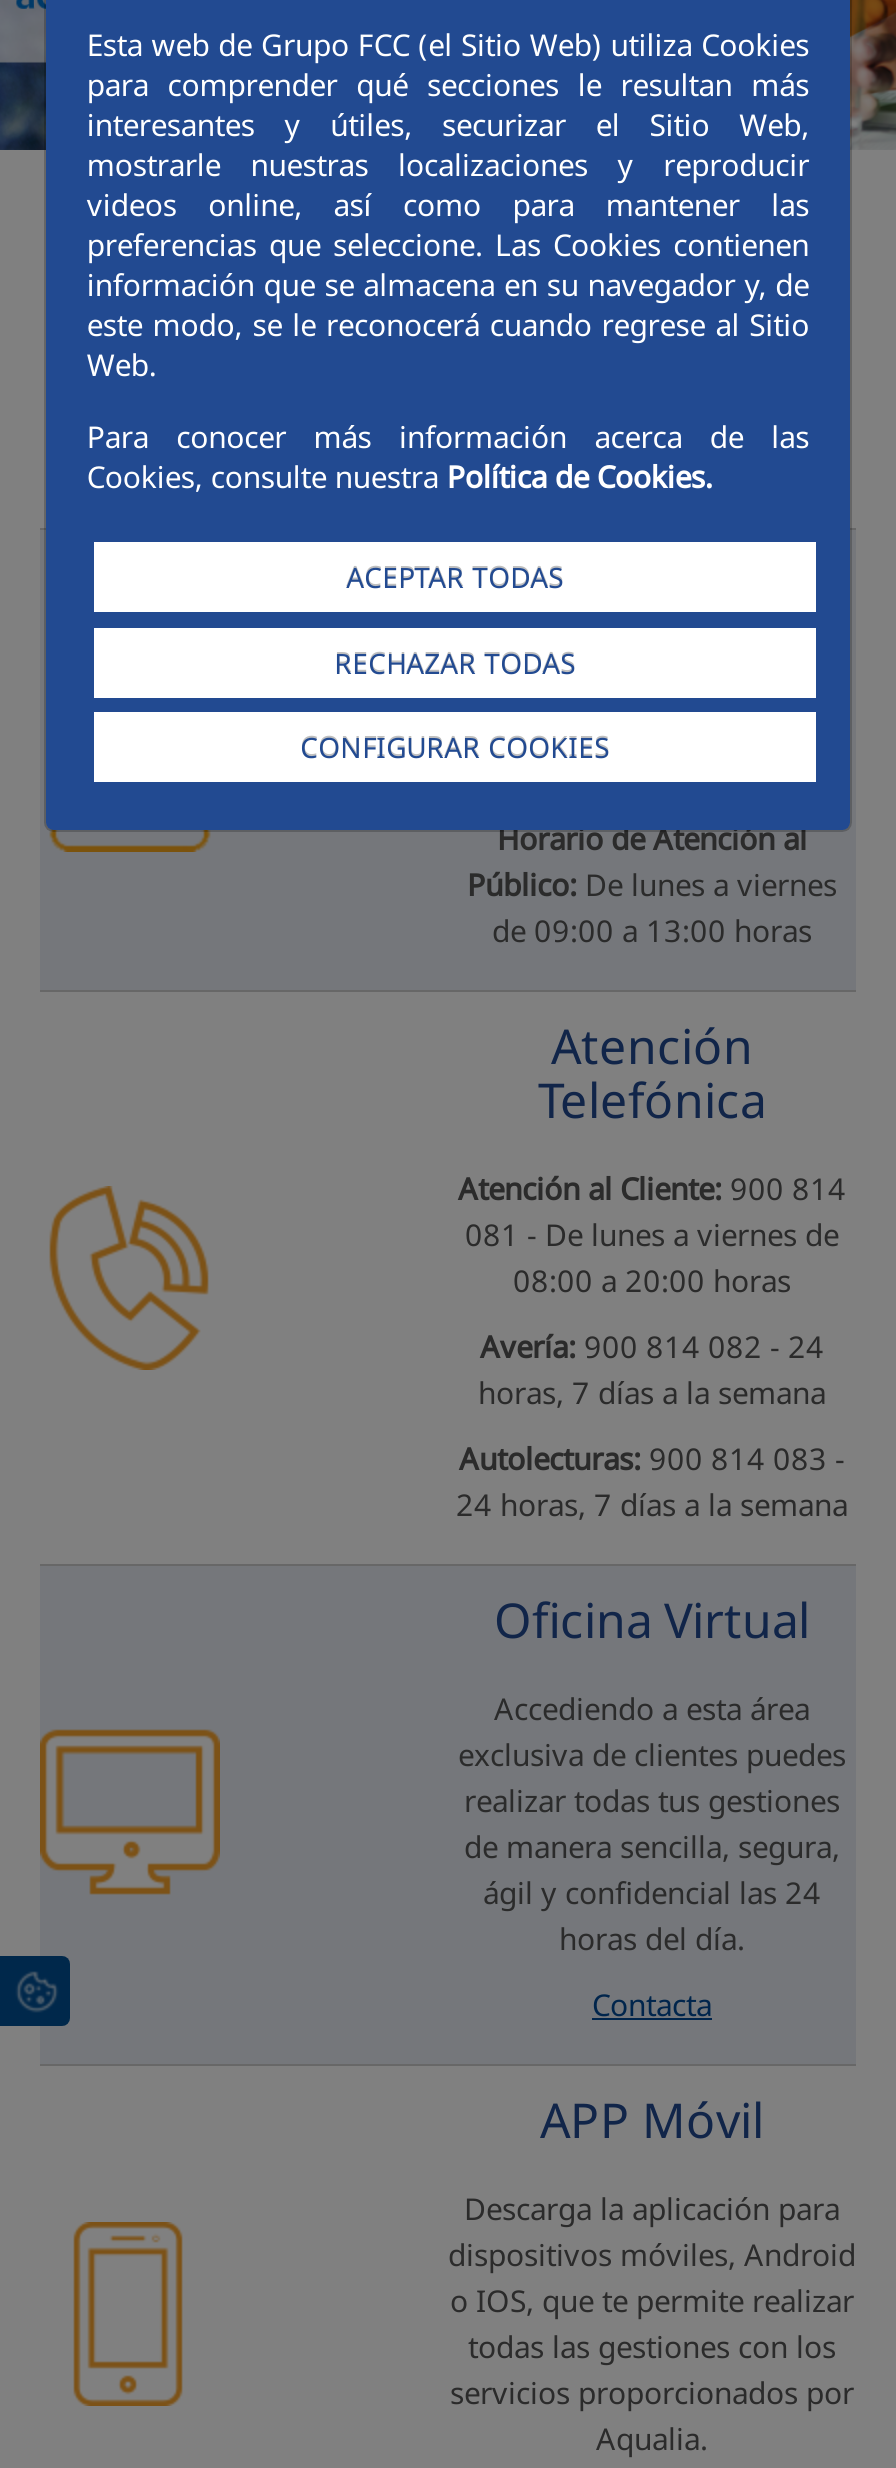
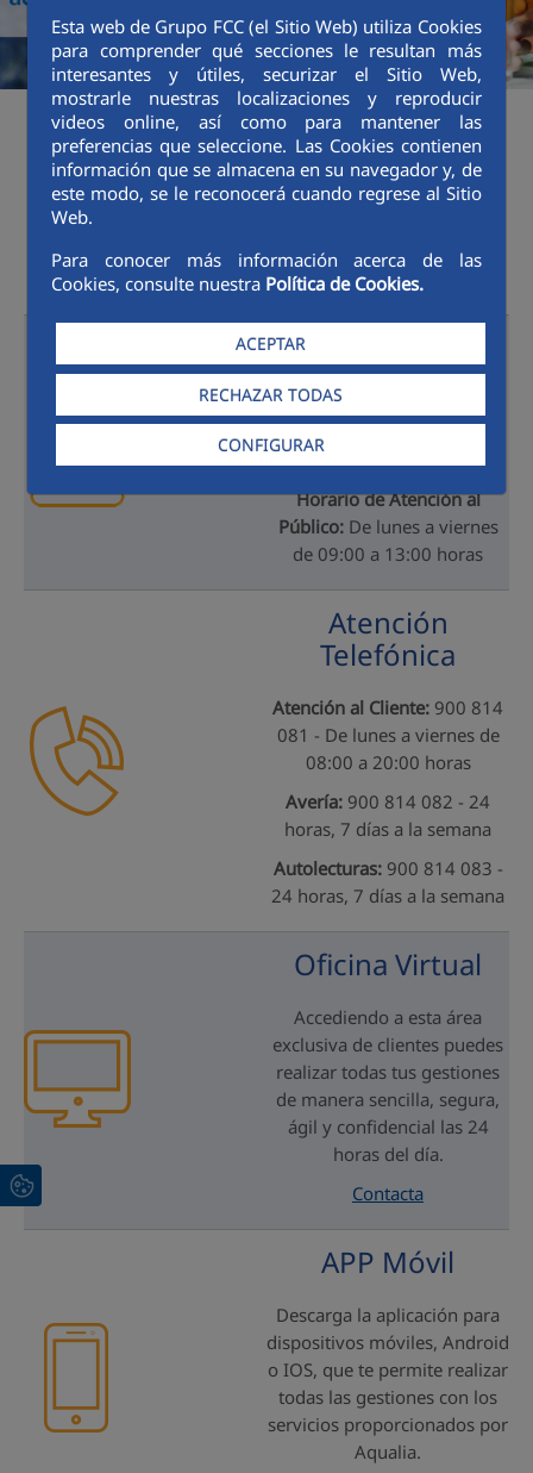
- ACEPTAR TODAS
+ ACEPTAR

- CONFIGURAR COOKIES
+ CONFIGURAR
